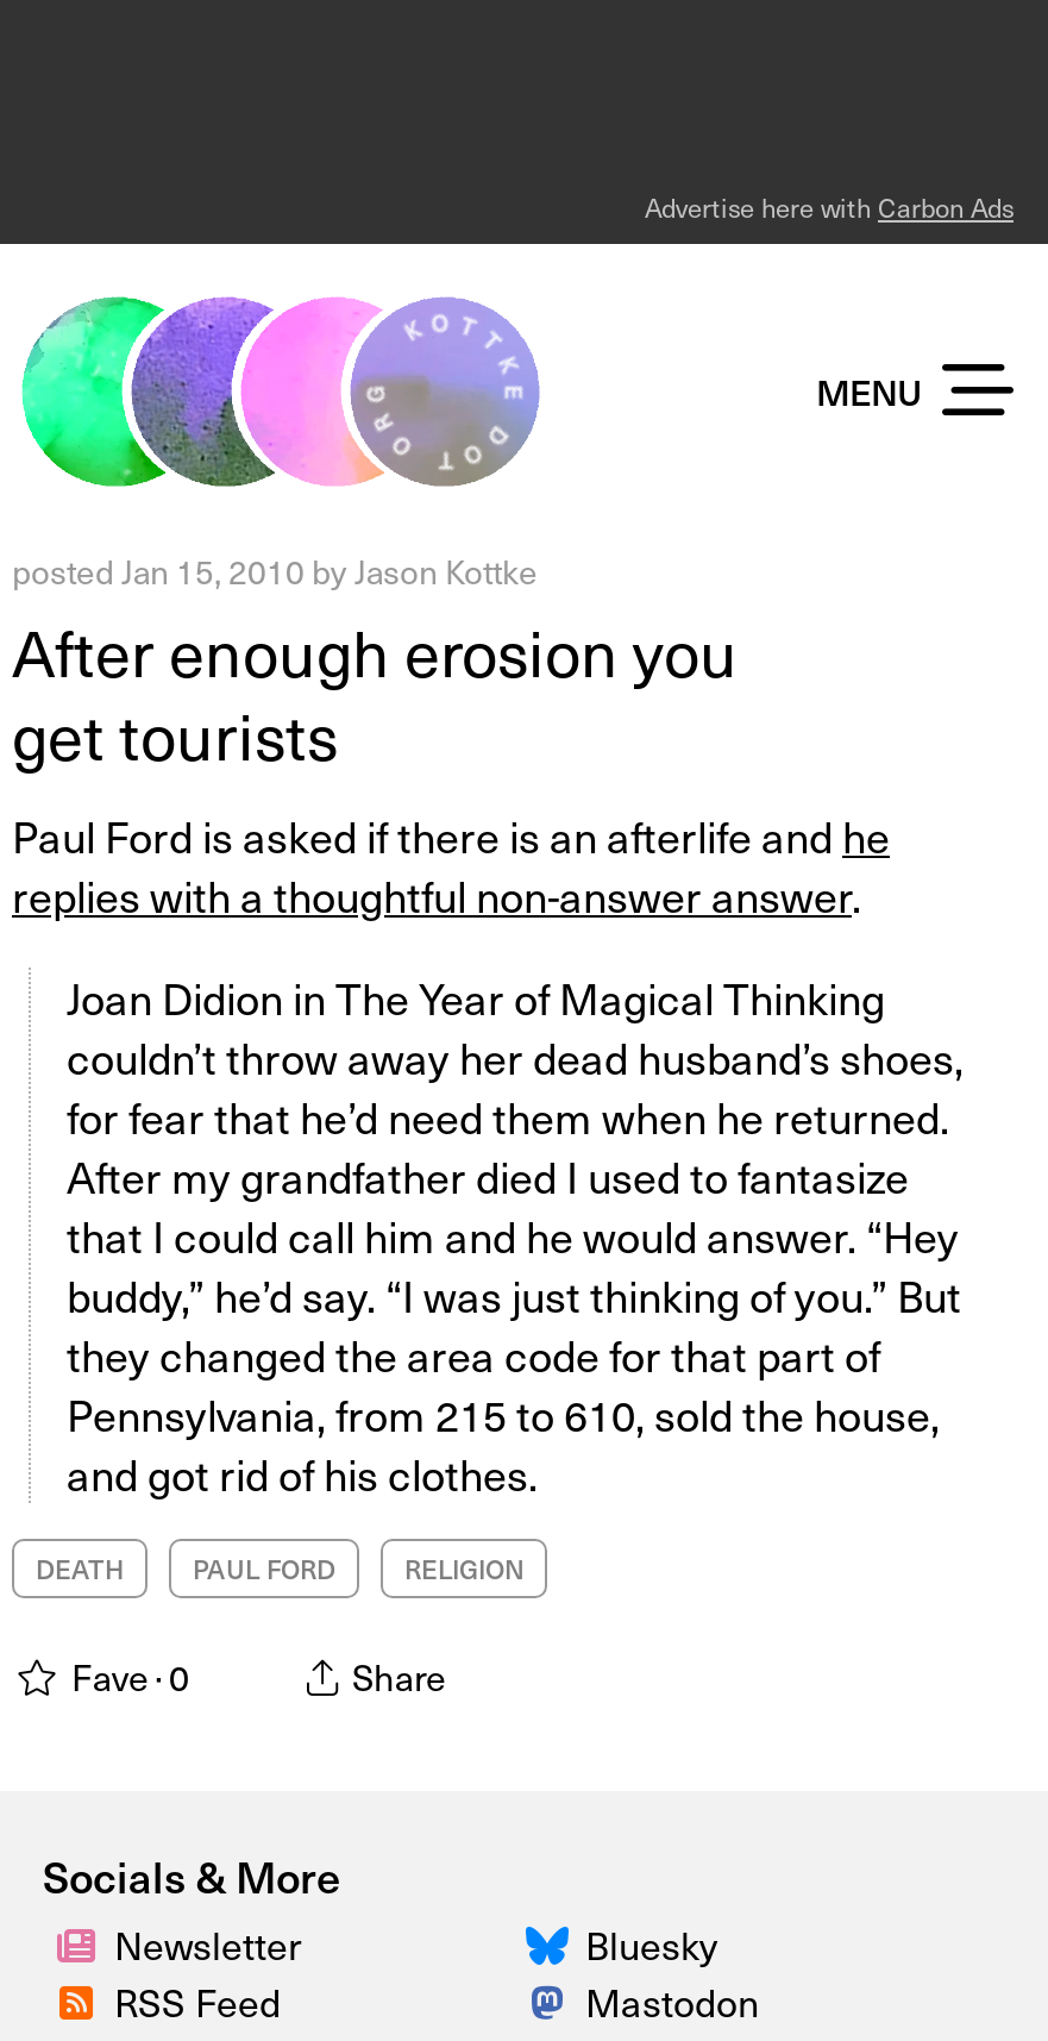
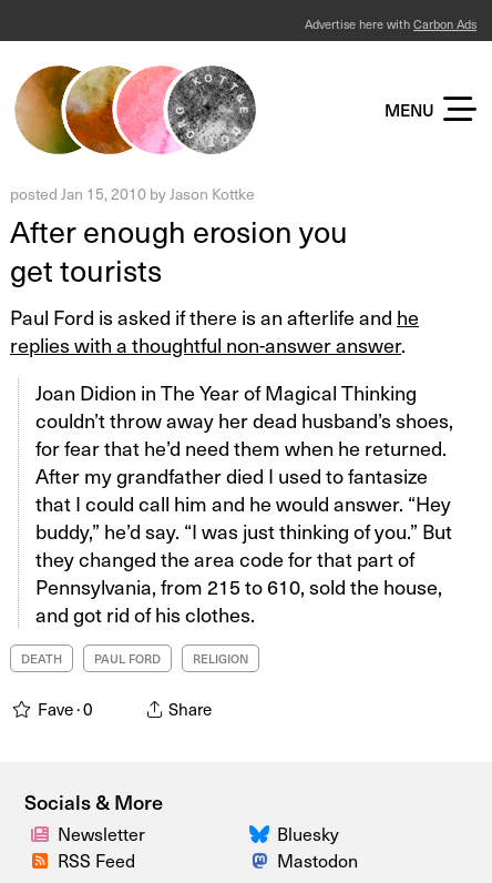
- [image]
+ [image]
